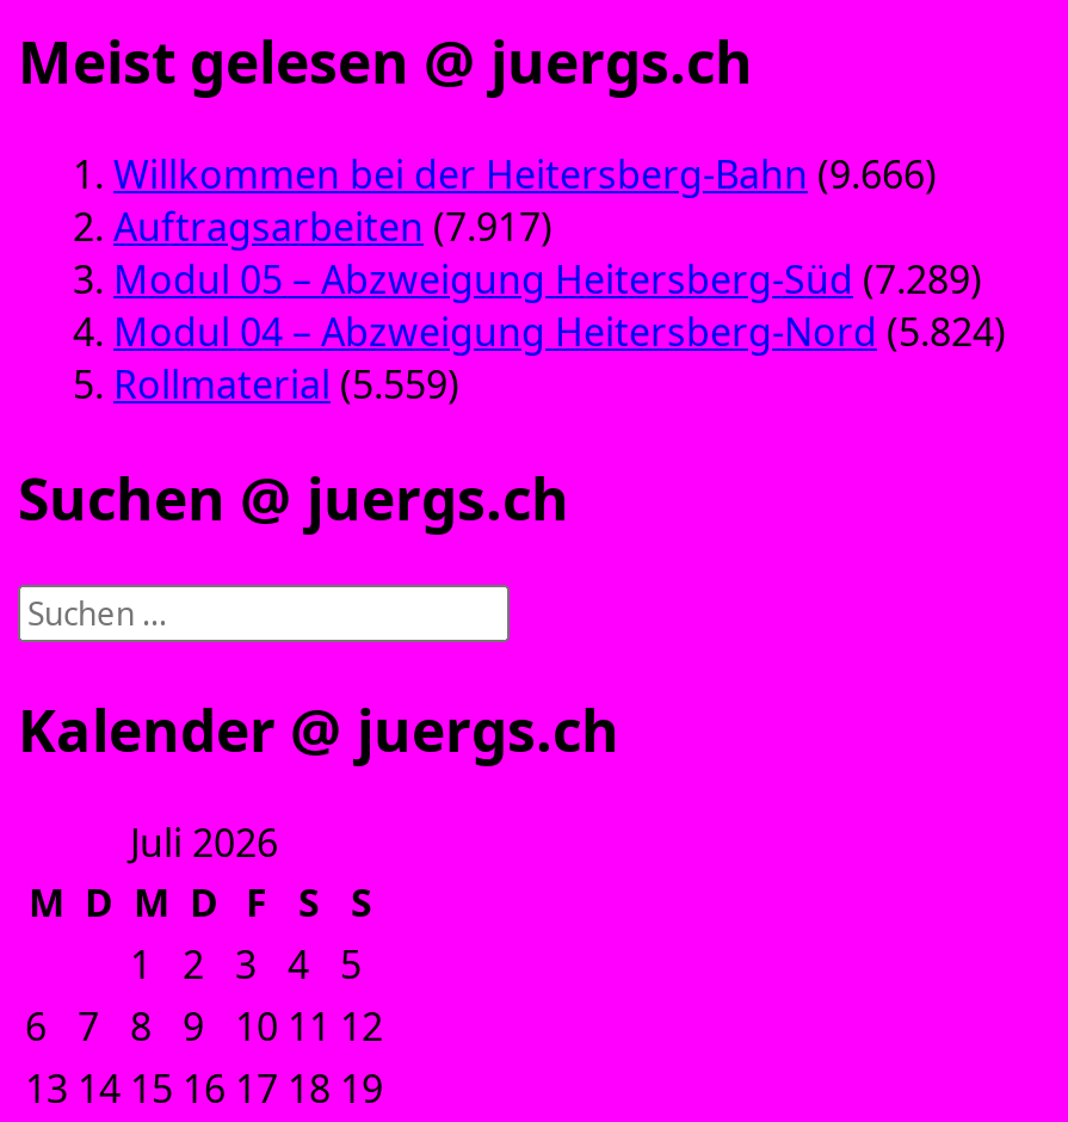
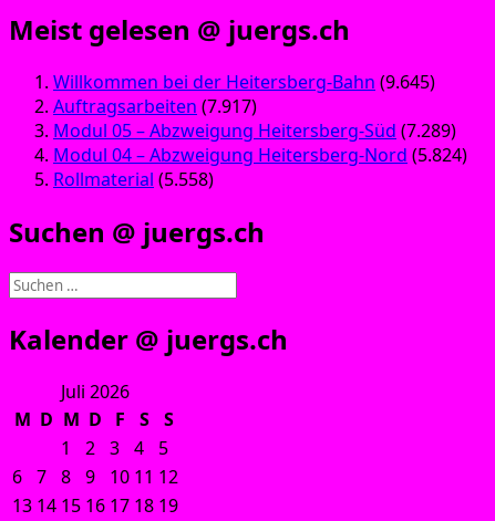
- Willkommen bei der Heitersberg-Bahn (9.666)
+ Willkommen bei der Heitersberg-Bahn (9.645)

- Rollmaterial (5.559)
+ Rollmaterial (5.558)
